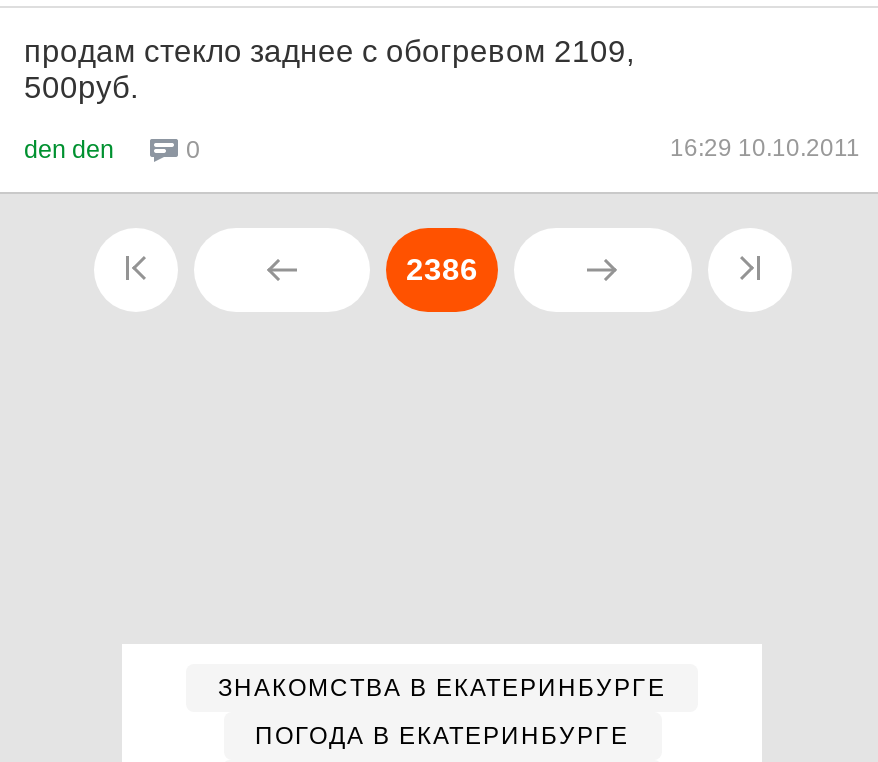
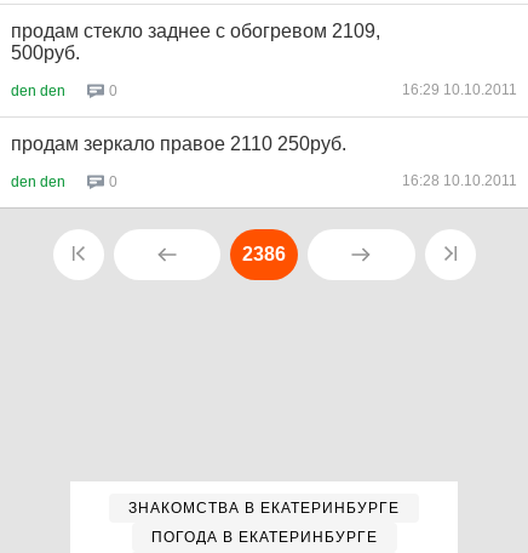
+ продам зеркало правое 2110 250руб.
+ den den
+ 0
+ 16:28 10.10.2011
